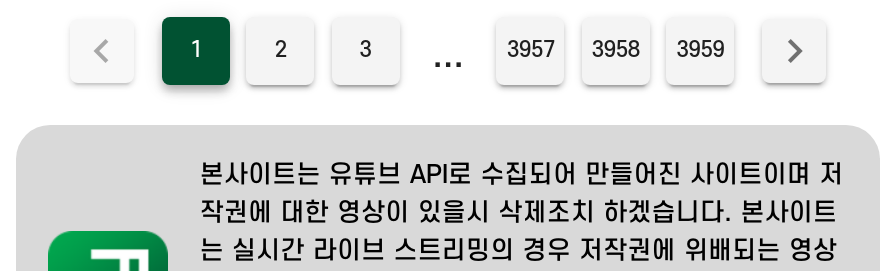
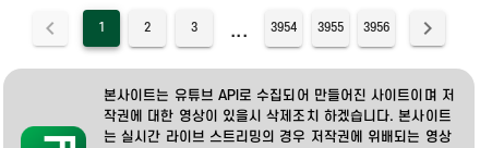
- 3957
+ 3954

- 3958
+ 3955

- 3959
+ 3956
